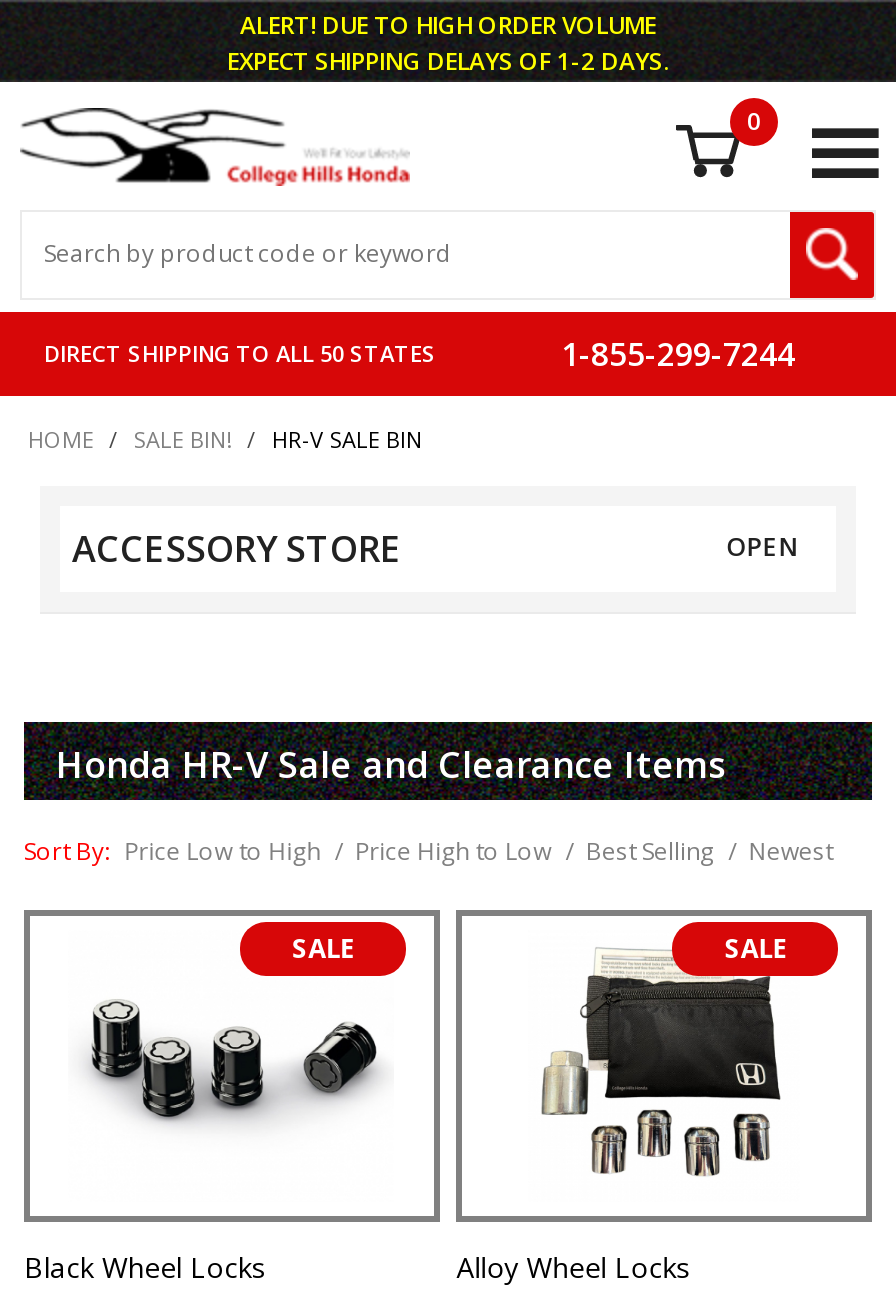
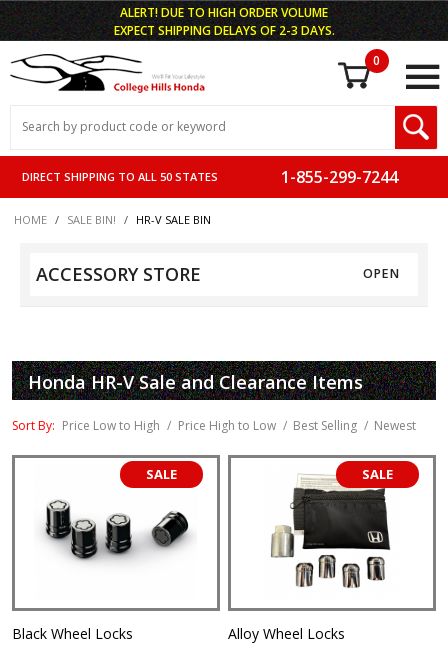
- EXPECT SHIPPING DELAYS OF 1-2 DAYS.
+ EXPECT SHIPPING DELAYS OF 2-3 DAYS.
